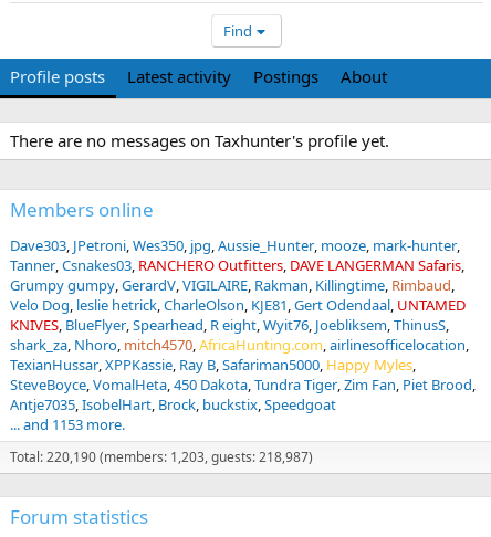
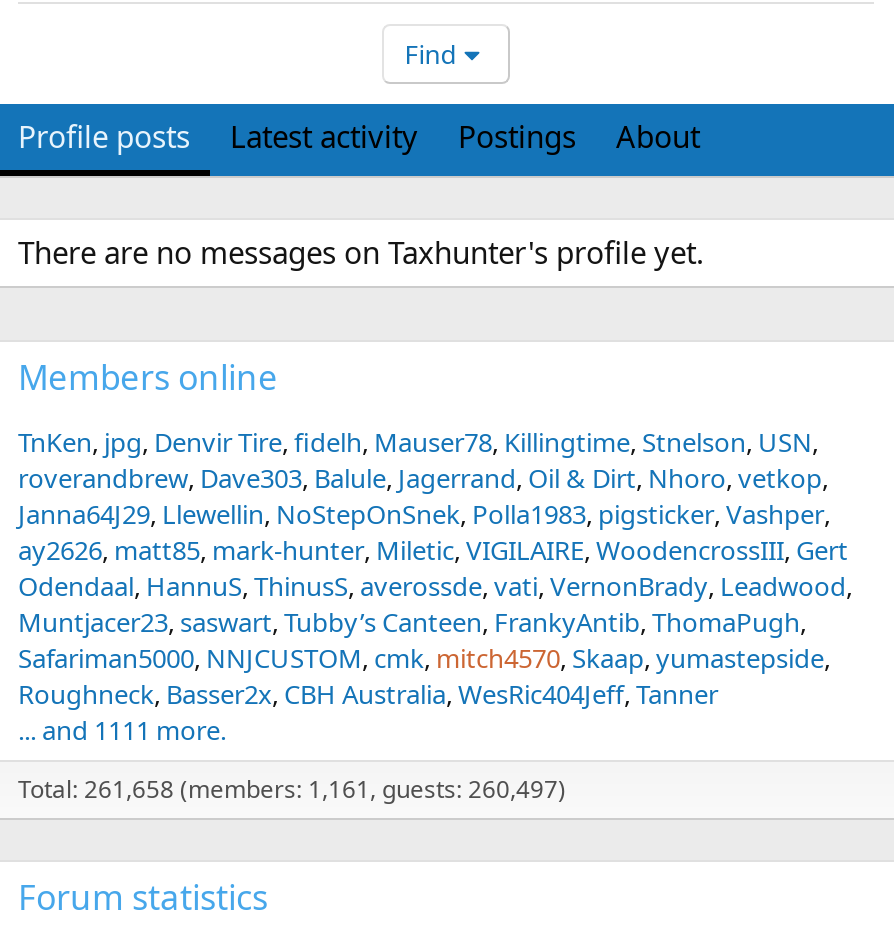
- Dave303 JPetroni Wes350 jpg Aussie_Hunter mooze mark-hunter
- Tanner Csnakes03 RANCHERO Outfitters DAVE LANGERMAN Safaris
- Grumpy gumpy GerardV VIGILAIRE Rakman Killingtime Rimbaud
- Velo Dog leslie hetrick CharleOlson KJE81 Gert Odendaal UNTAMED
- KNIVES BlueFlyer Spearhead R eight Wyit76 Joebliksem ThinusS
- shark_za Nhoro mitch4570 AfricaHunting.com airlinesofficelocation
- TexianHussar XPPKassie Ray B Safariman5000 Happy Myles
- SteveBoyce VomalHeta 450 Dakota Tundra Tiger Zim Fan Piet Brood
- Antje7035 IsobelHart Brock buckstix Speedgoat
- ... and 1153 more.
+ TnKen jpg Denvir Tire fidelh Mauser78 Killingtime Stnelson USN
+ roverandbrew Dave303 Balule Jagerrand Oil & Dirt Nhoro vetkop
+ Janna64J29 Llewellin NoStepOnSnek Polla1983 pigsticker Vashper
+ ay2626 matt85 mark-hunter Miletic VIGILAIRE WoodencrossIII Gert
+ Odendaal HannuS ThinusS averossde vati VernonBrady Leadwood
+ Muntjacer23 saswart Tubby’s Canteen FrankyAntib ThomaPugh
+ Safariman5000 NNJCUSTOM cmk mitch4570 Skaap yumastepside
+ Roughneck Basser2x CBH Australia WesRic404Jeff Tanner
+ ... and 1111 more.

- Total: 220,190 (members: 1,203, guests: 218,987)
+ Total: 261,658 (members: 1,161, guests: 260,497)
